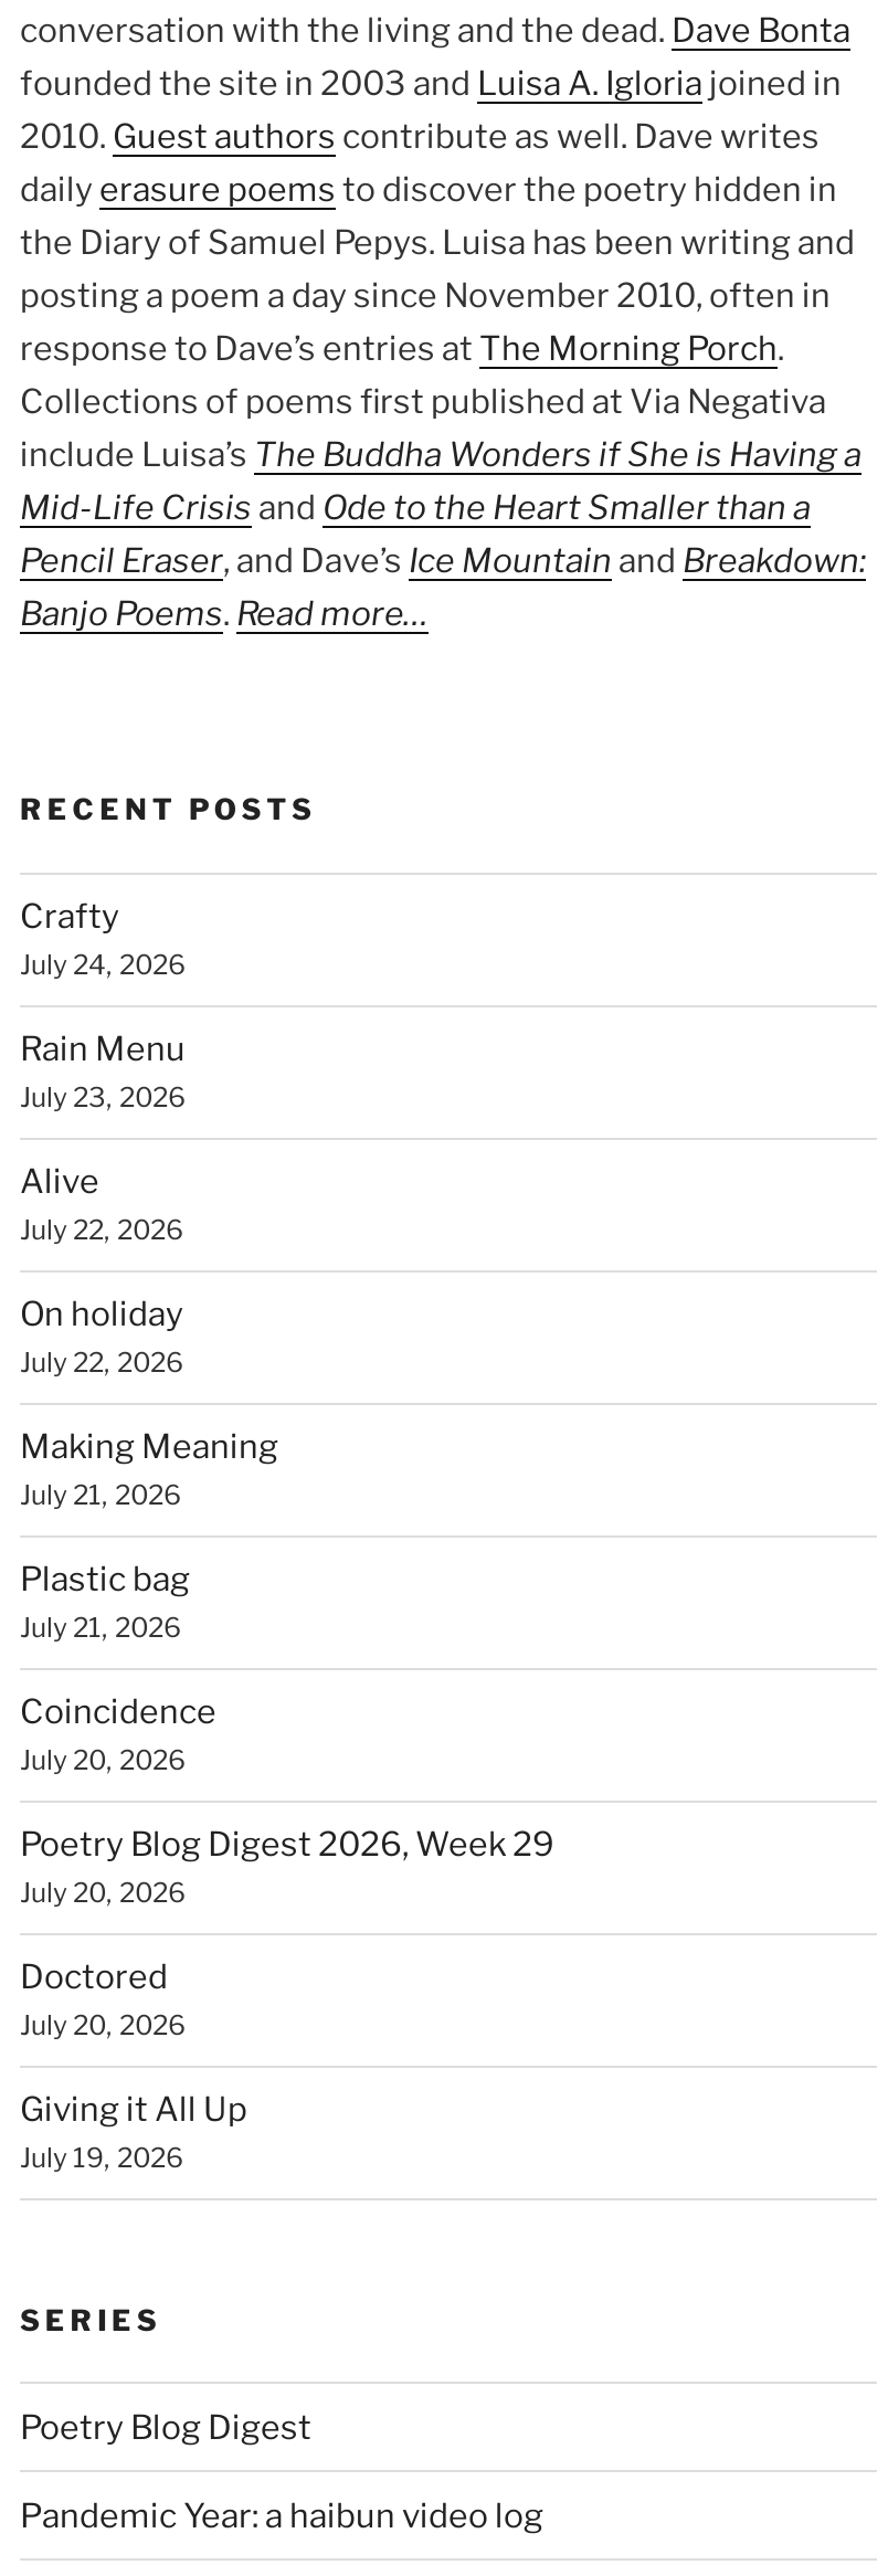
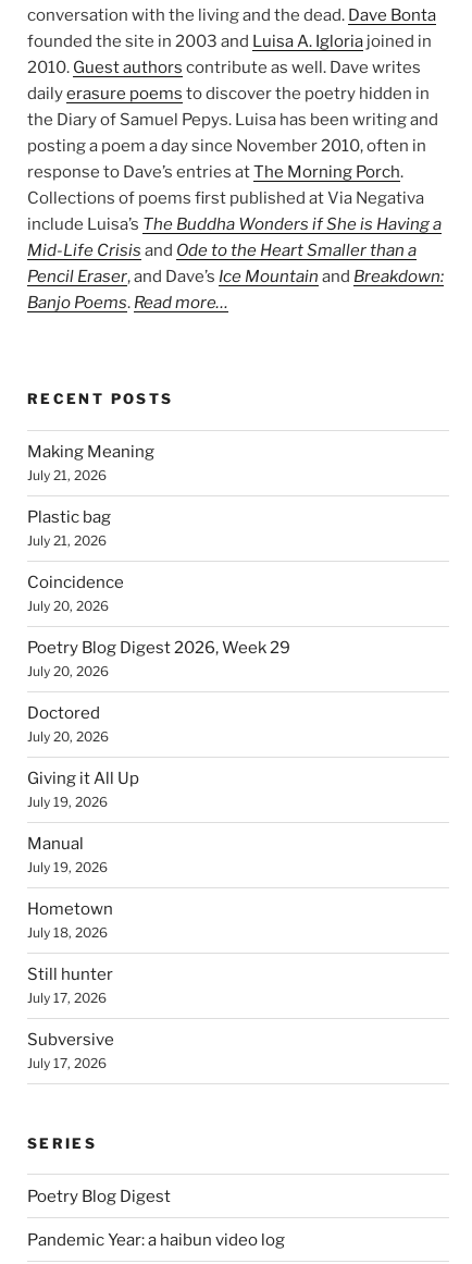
- Crafty
- July 24, 2026
- Rain Menu
- July 23, 2026
- Alive
- July 22, 2026
- On holiday
- July 22, 2026

moved up: Making Meaning | July 21, 2026 | Plastic bag | ... | Giving it All Up | July 19, 2026

+ Manual
+ July 19, 2026
+ Hometown
+ July 18, 2026
+ Still hunter
+ July 17, 2026
+ Subversive
+ July 17, 2026
